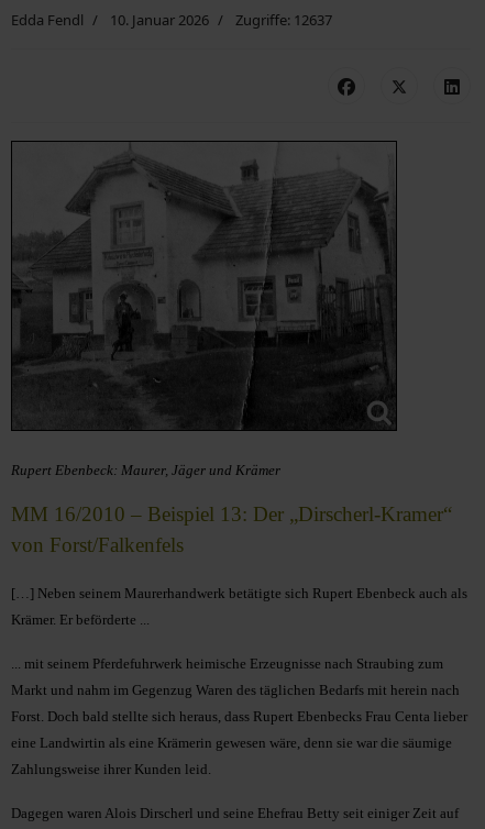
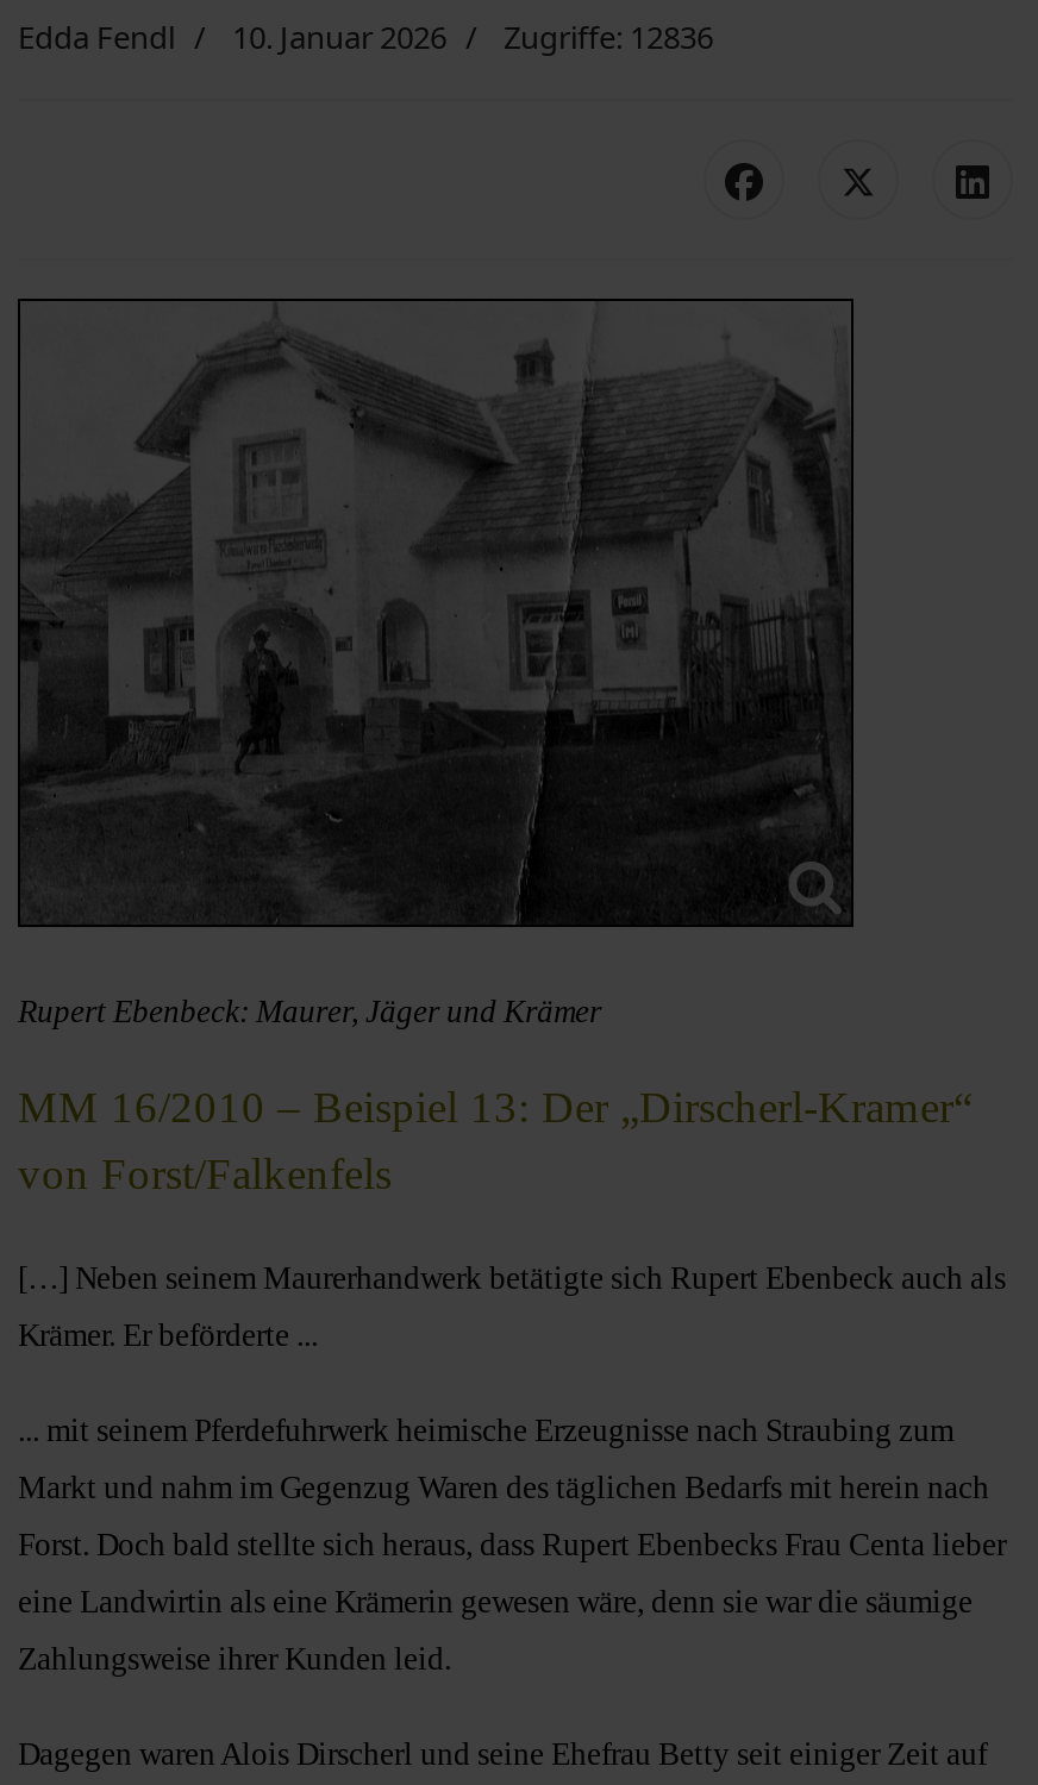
- Edda Fendl 10. Januar 2026 Zugriffe: 12637
+ Edda Fendl 10. Januar 2026 Zugriffe: 12836
